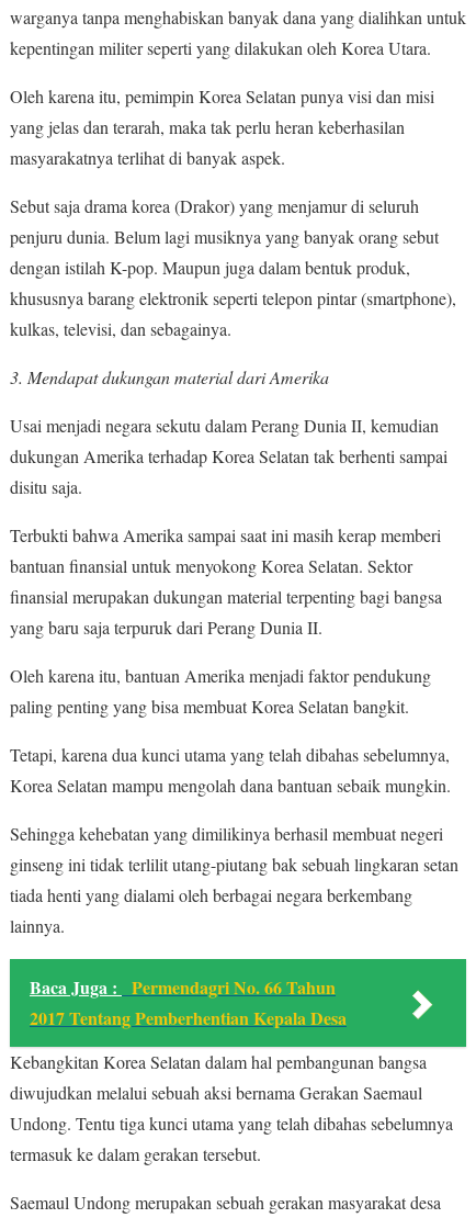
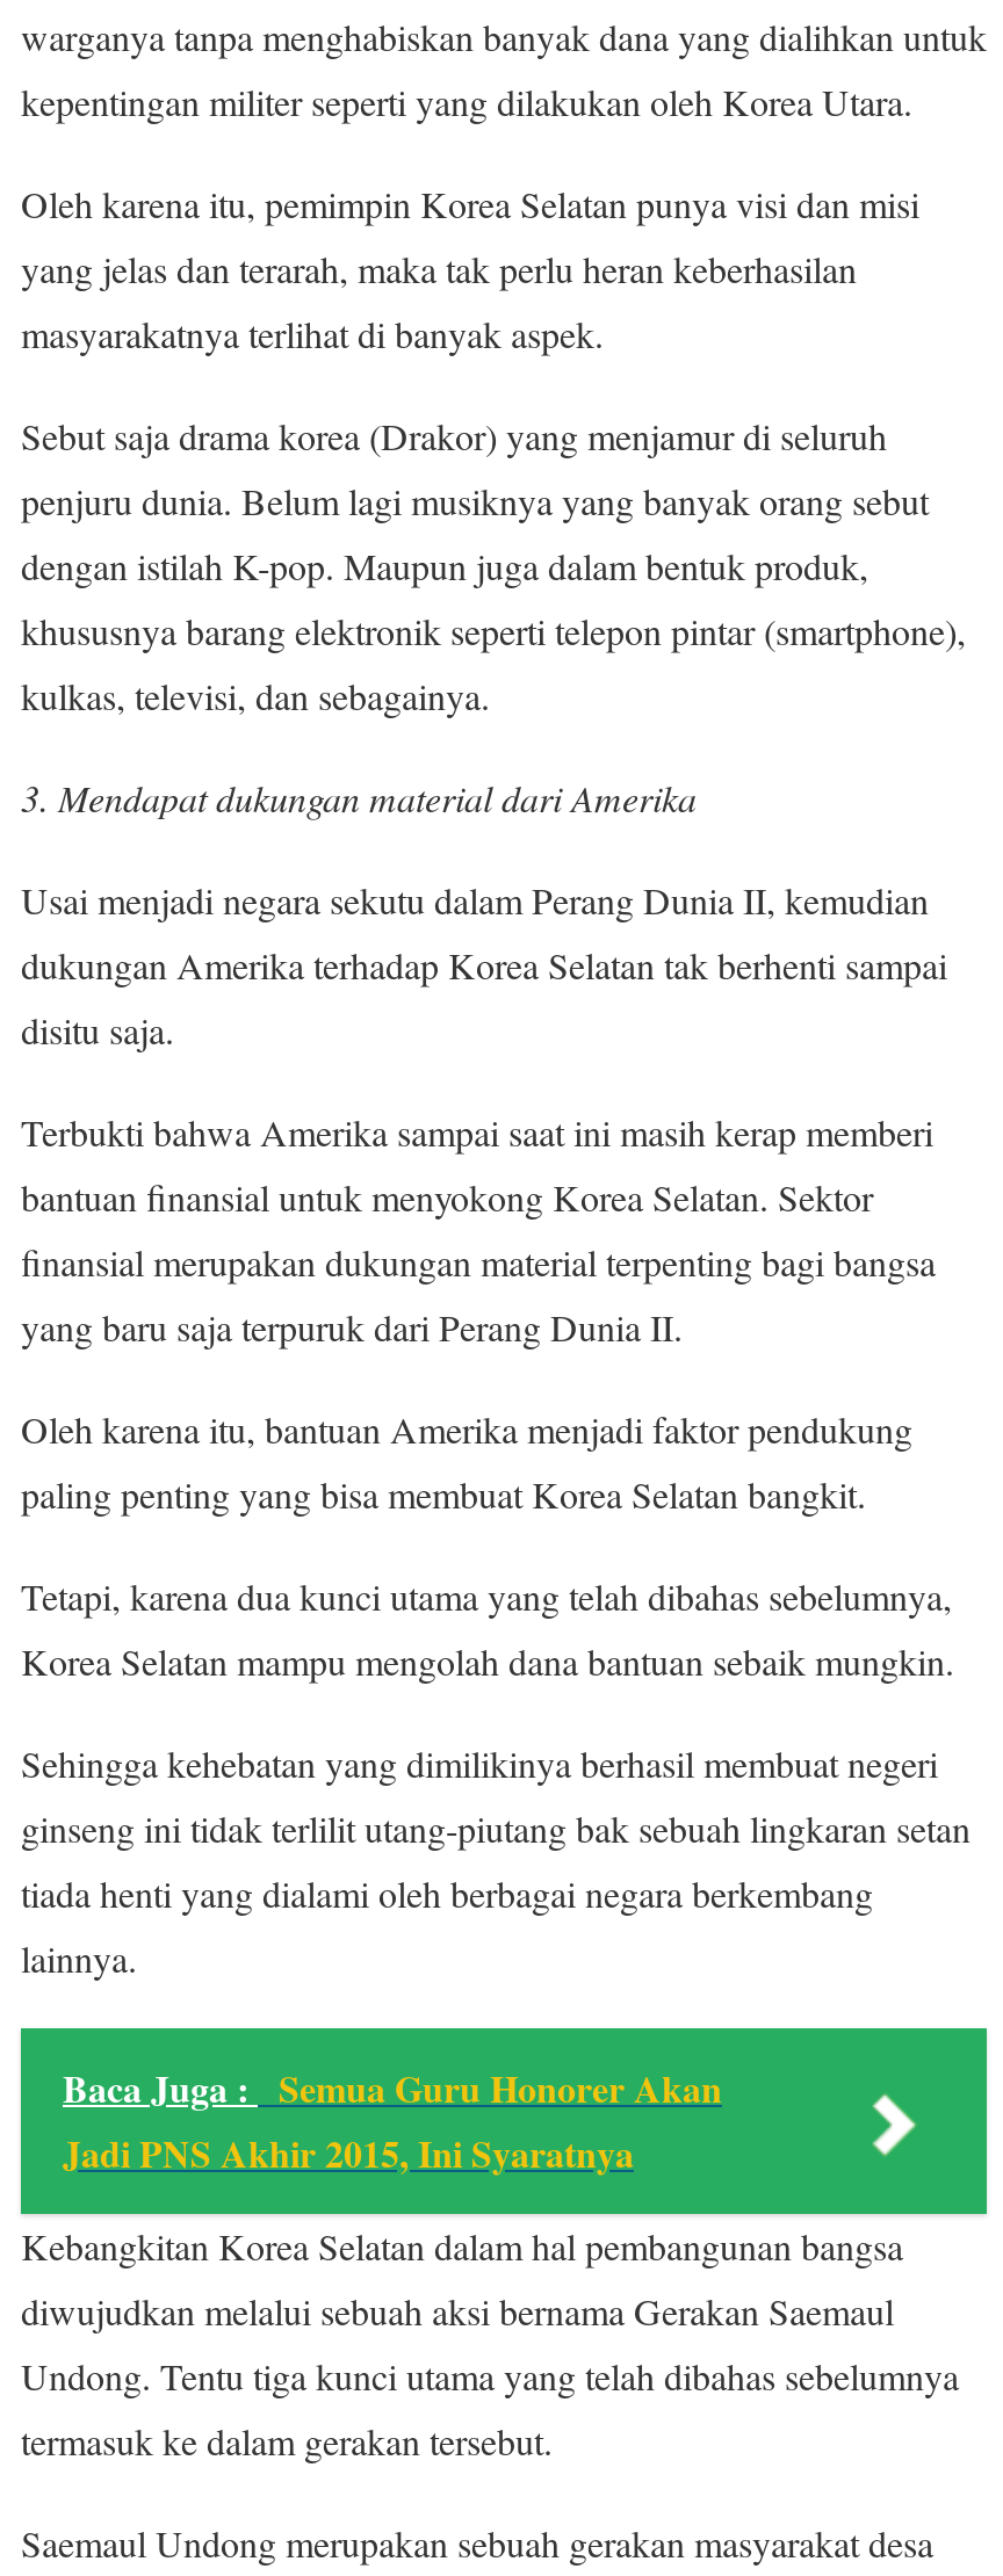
- Baca Juga : Permendagri No. 66 Tahun
- 2017 Tentang Pemberhentian Kepala Desa
+ Baca Juga : Semua Guru Honorer Akan
+ Jadi PNS Akhir 2015, Ini Syaratnya
